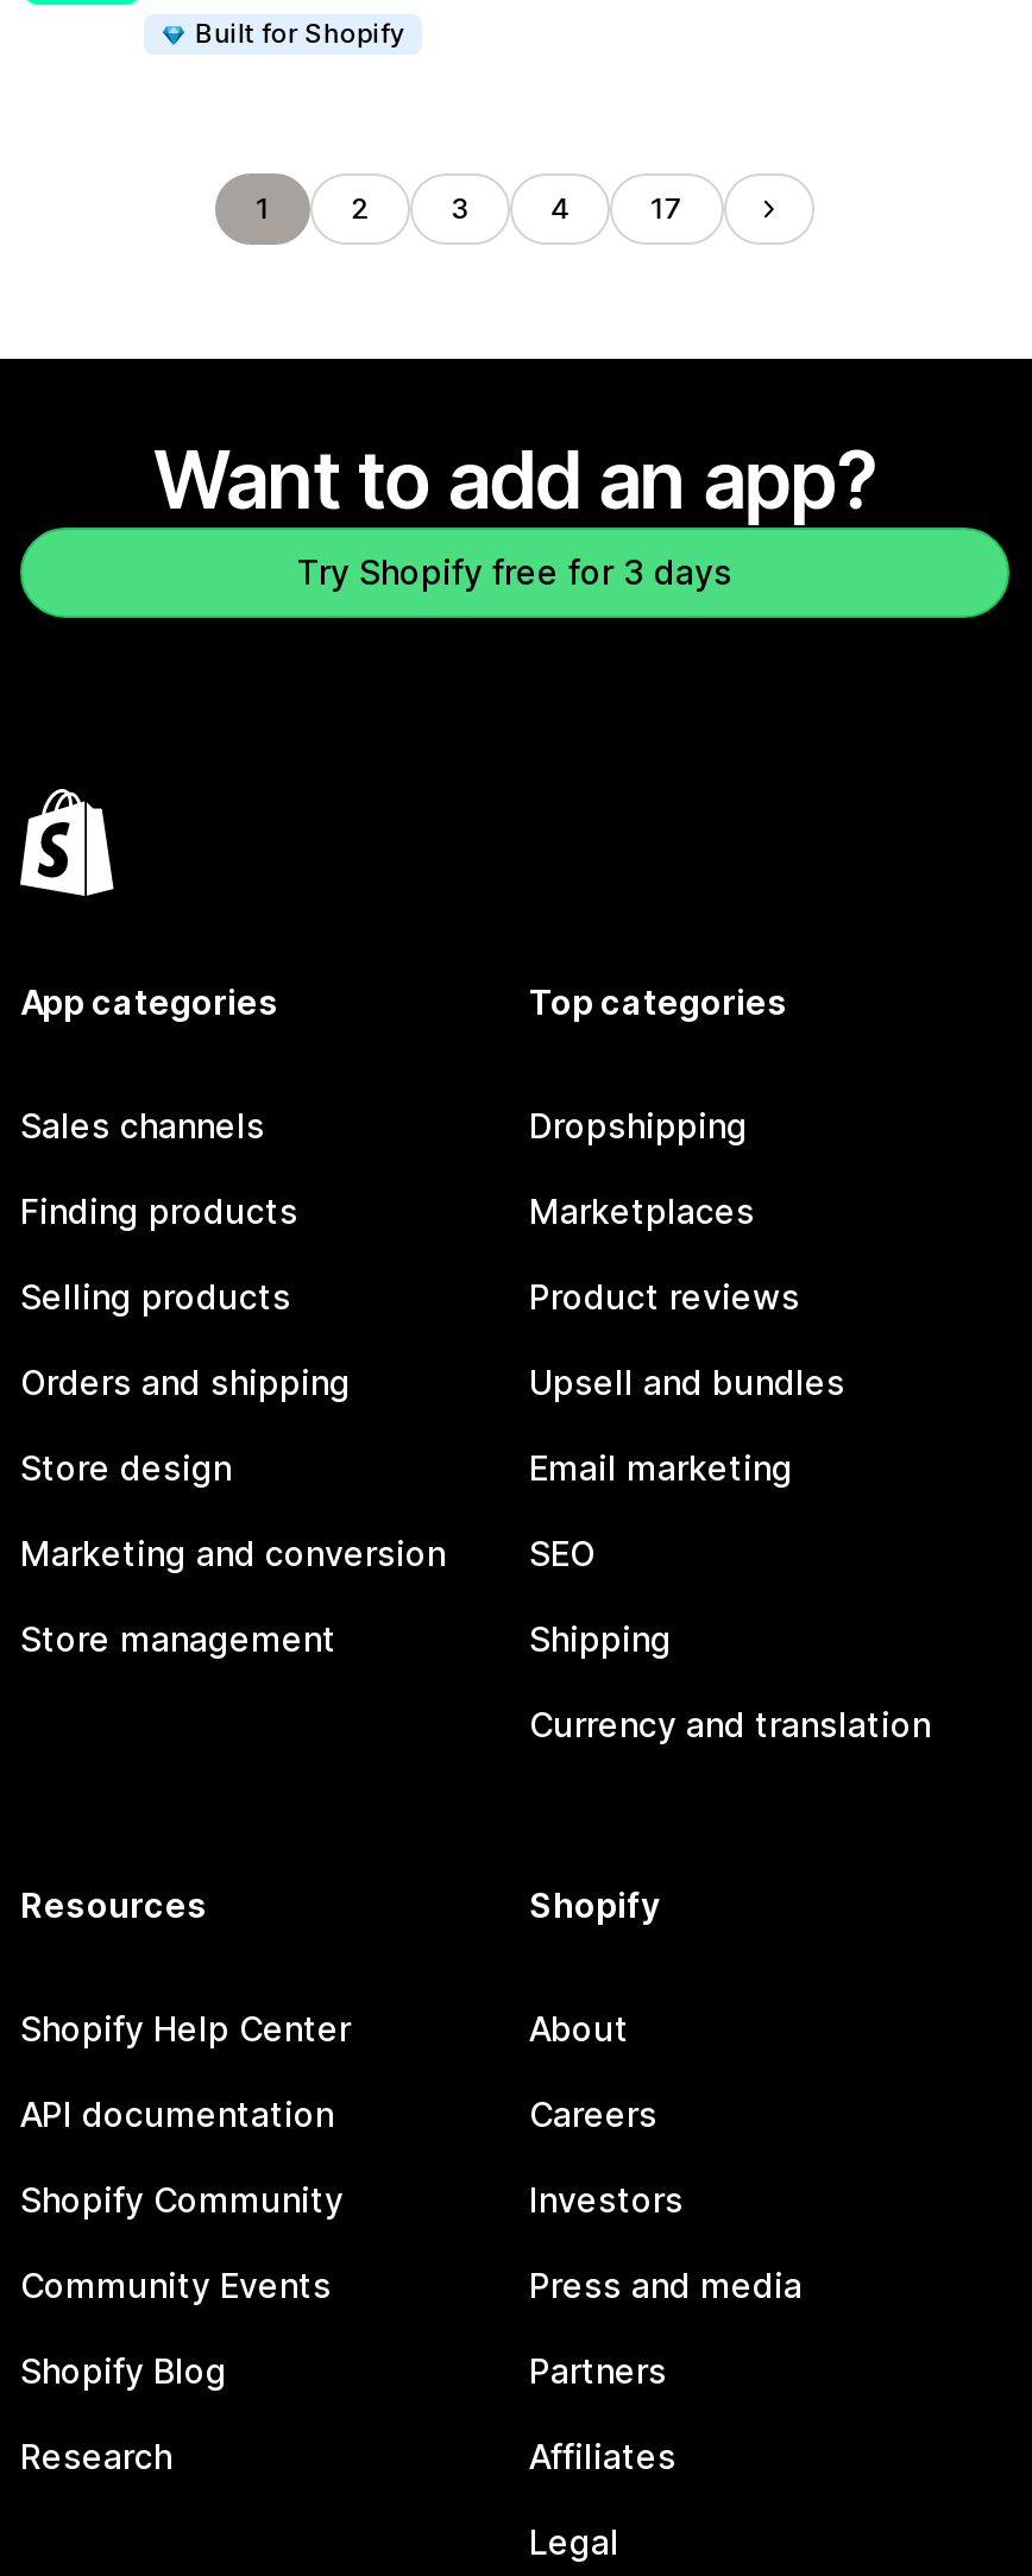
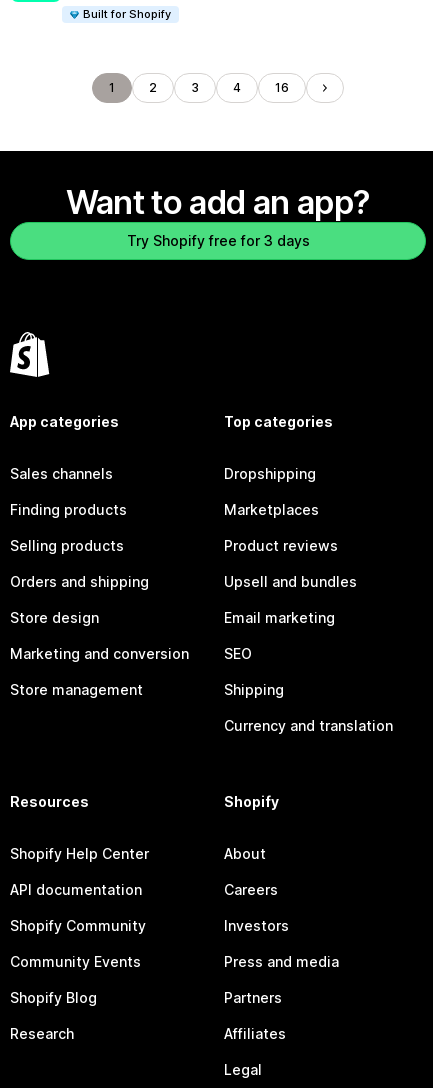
- 17
+ 16
